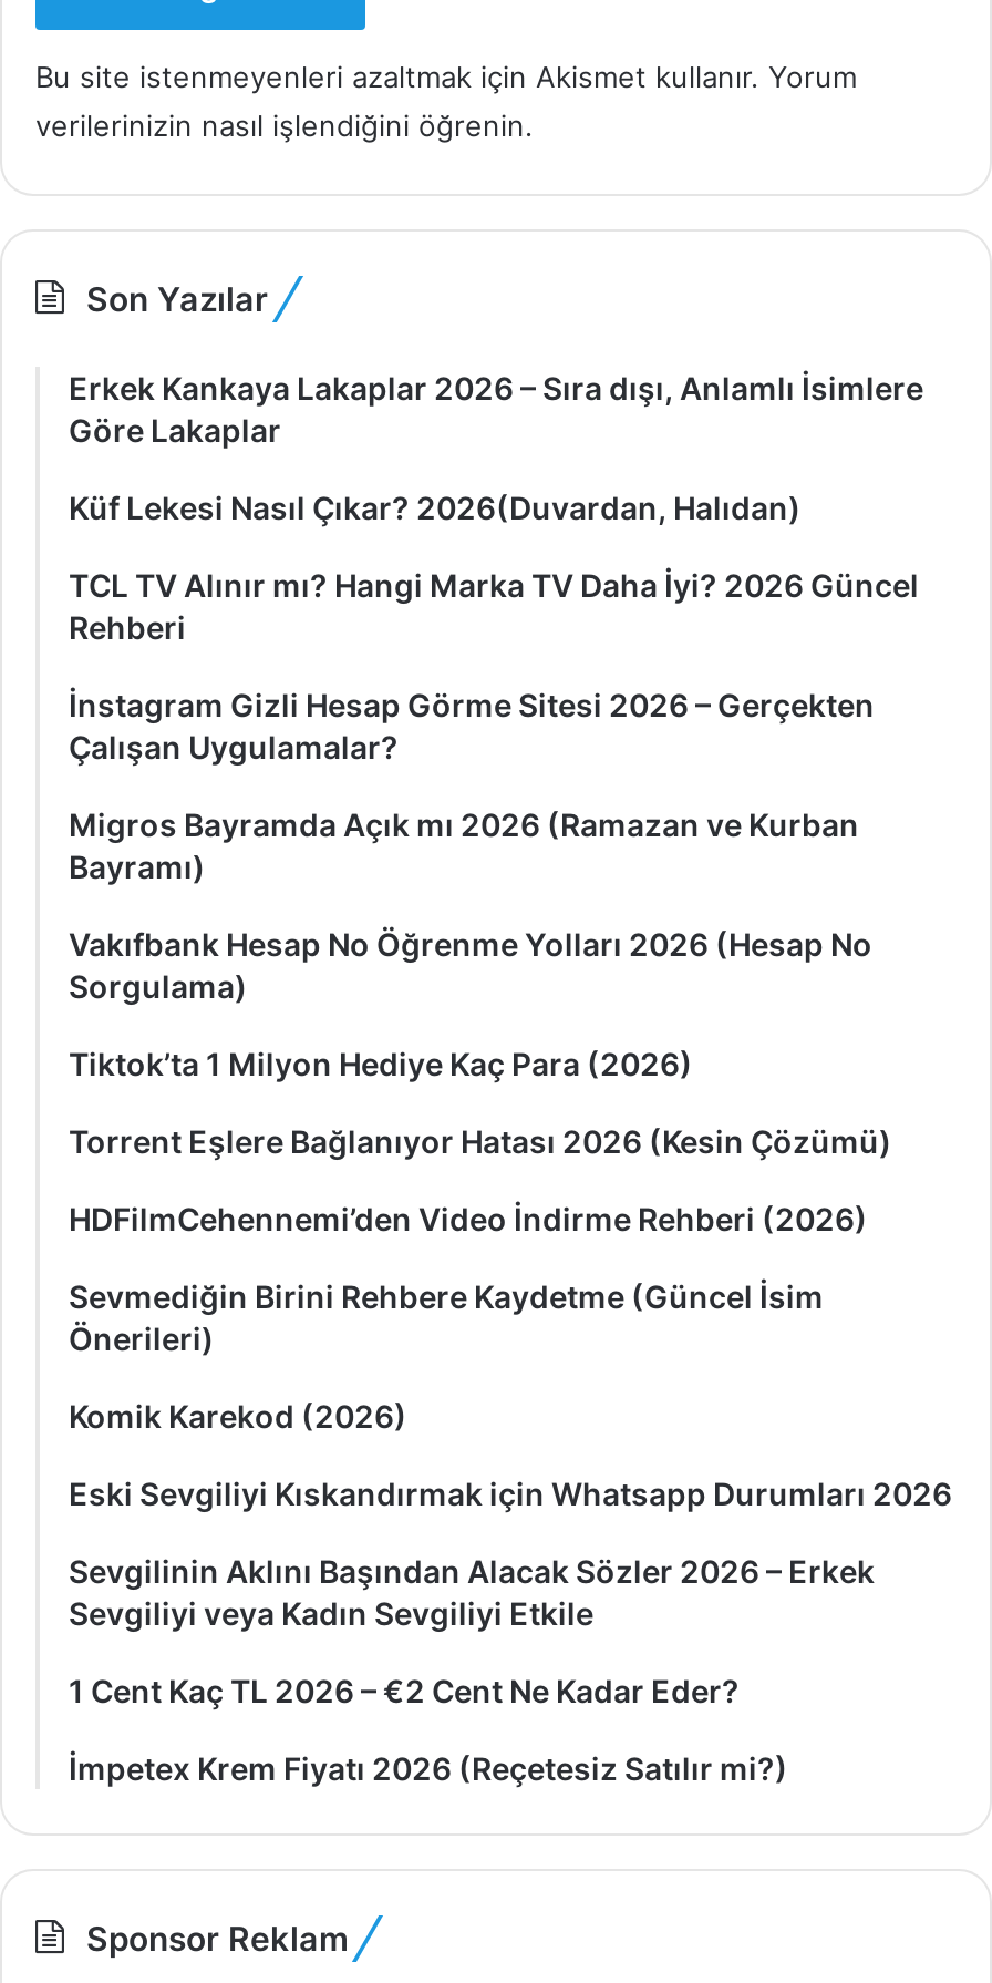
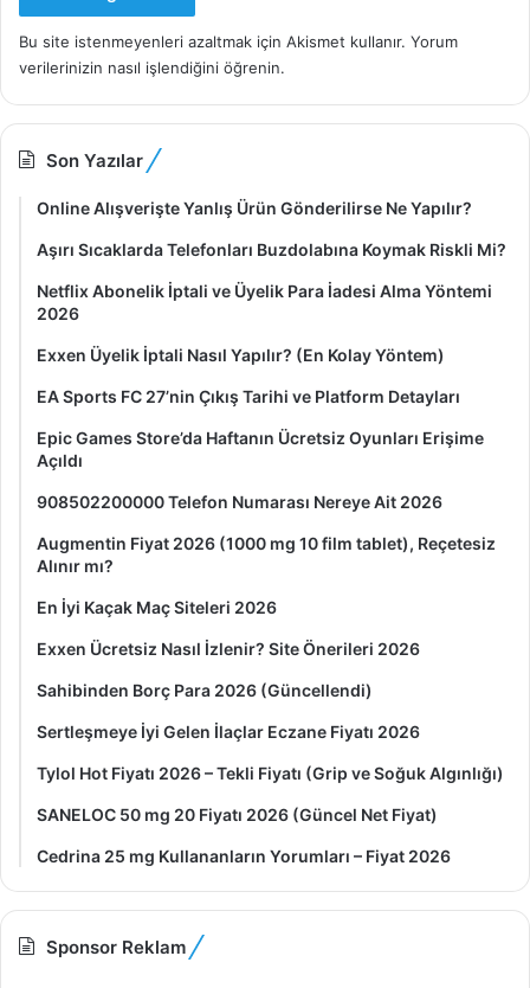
- Erkek Kankaya Lakaplar 2026 – Sıra dışı, Anlamlı İsimlere
- Göre Lakaplar
+ Online Alışverişte Yanlış Ürün Gönderilirse Ne Yapılır?

- Küf Lekesi Nasıl Çıkar? 2026(Duvardan, Halıdan)
+ Aşırı Sıcaklarda Telefonları Buzdolabına Koymak Riskli Mi?

- TCL TV Alınır mı? Hangi Marka TV Daha İyi? 2026 Güncel
- Rehberi
+ Netflix Abonelik İptali ve Üyelik Para İadesi Alma Yöntemi
+ 2026

- İnstagram Gizli Hesap Görme Sitesi 2026 – Gerçekten
- Çalışan Uygulamalar?
+ Exxen Üyelik İptali Nasıl Yapılır? (En Kolay Yöntem)

- Migros Bayramda Açık mı 2026 (Ramazan ve Kurban
- Bayramı)
+ EA Sports FC 27’nin Çıkış Tarihi ve Platform Detayları

- Vakıfbank Hesap No Öğrenme Yolları 2026 (Hesap No
- Sorgulama)
+ Epic Games Store’da Haftanın Ücretsiz Oyunları Erişime
+ Açıldı

- Tiktok’ta 1 Milyon Hediye Kaç Para (2026)
+ 908502200000 Telefon Numarası Nereye Ait 2026

- Torrent Eşlere Bağlanıyor Hatası 2026 (Kesin Çözümü)
+ Augmentin Fiyat 2026 (1000 mg 10 film tablet), Reçetesiz
+ Alınır mı?

- HDFilmCehennemi’den Video İndirme Rehberi (2026)
+ En İyi Kaçak Maç Siteleri 2026

- Sevmediğin Birini Rehbere Kaydetme (Güncel İsim
- Önerileri)
+ Exxen Ücretsiz Nasıl İzlenir? Site Önerileri 2026

- Komik Karekod (2026)
+ Sahibinden Borç Para 2026 (Güncellendi)

- Eski Sevgiliyi Kıskandırmak için Whatsapp Durumları 2026
+ Sertleşmeye İyi Gelen İlaçlar Eczane Fiyatı 2026

- Sevgilinin Aklını Başından Alacak Sözler 2026 – Erkek
- Sevgiliyi veya Kadın Sevgiliyi Etkile
+ Tylol Hot Fiyatı 2026 – Tekli Fiyatı (Grip ve Soğuk Algınlığı)

- 1 Cent Kaç TL 2026 – €2 Cent Ne Kadar Eder?
+ SANELOC 50 mg 20 Fiyatı 2026 (Güncel Net Fiyat)

- İmpetex Krem Fiyatı 2026 (Reçetesiz Satılır mi?)
+ Cedrina 25 mg Kullananların Yorumları – Fiyat 2026
